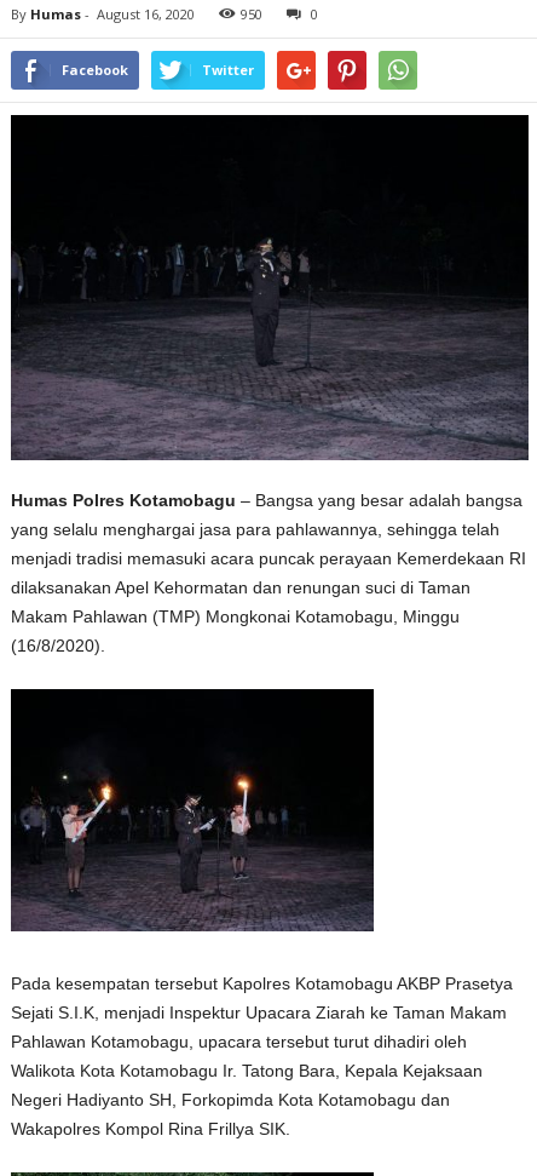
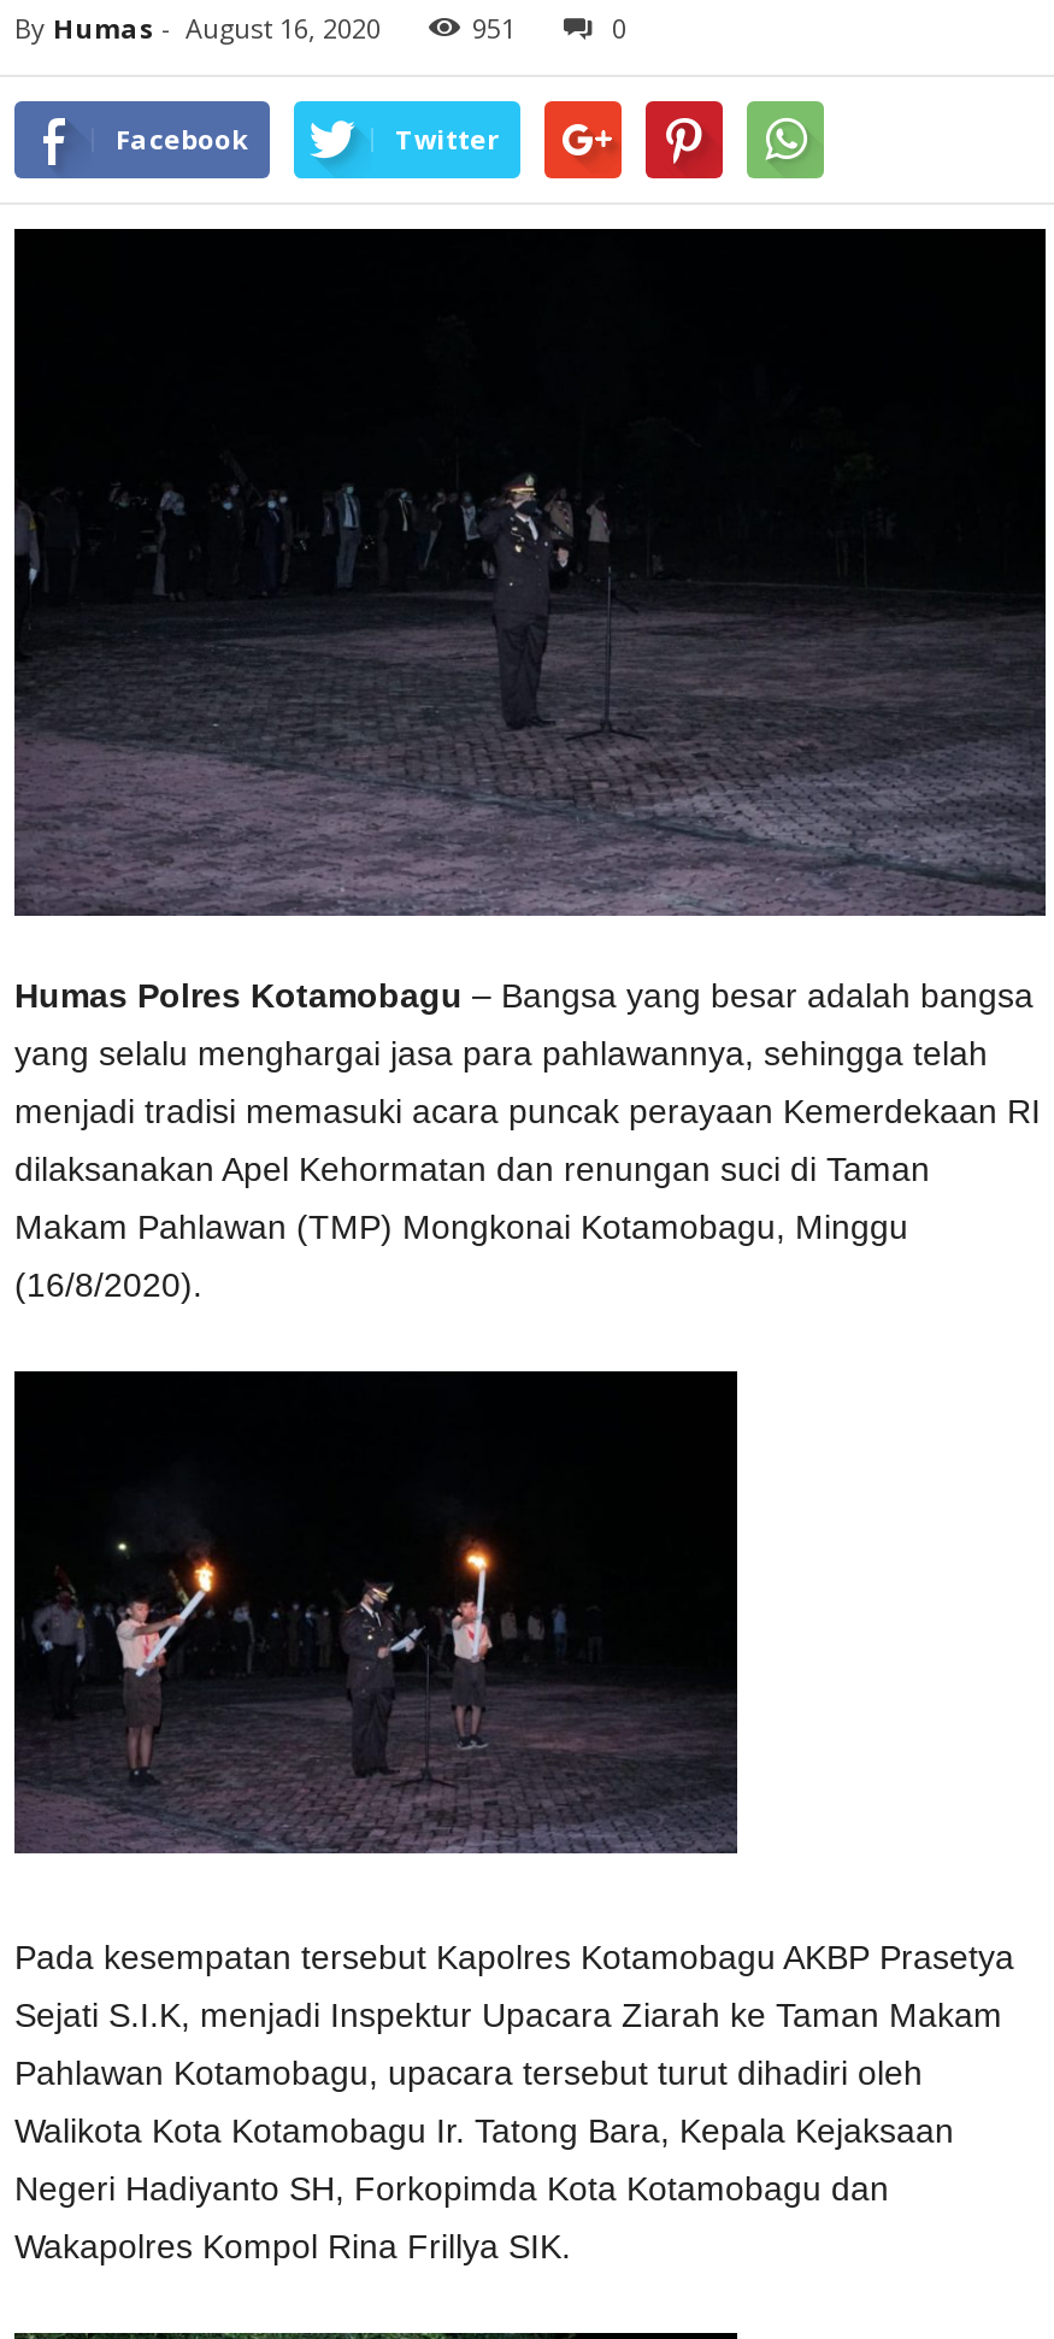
- 950
+ 951
